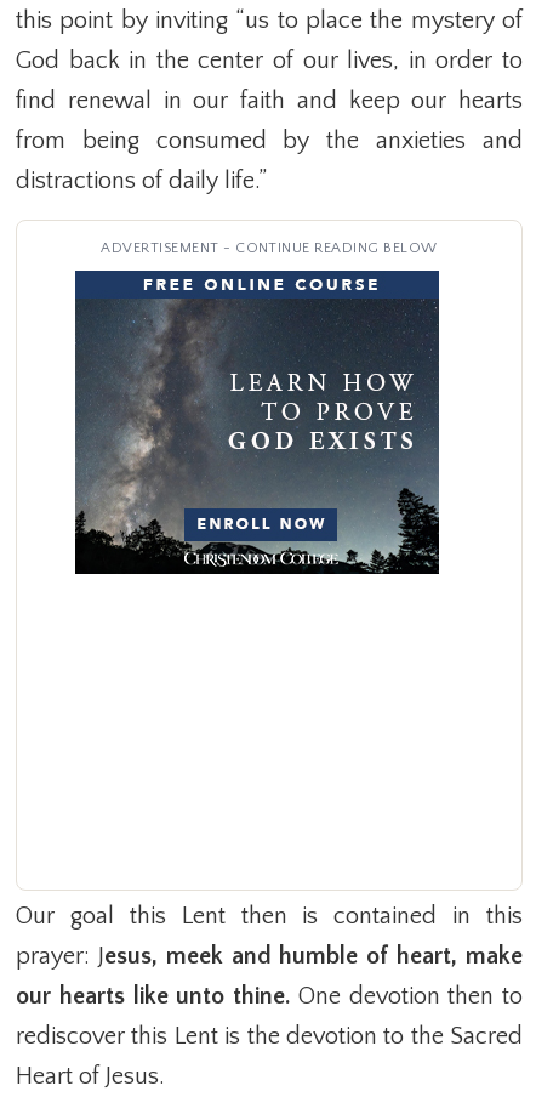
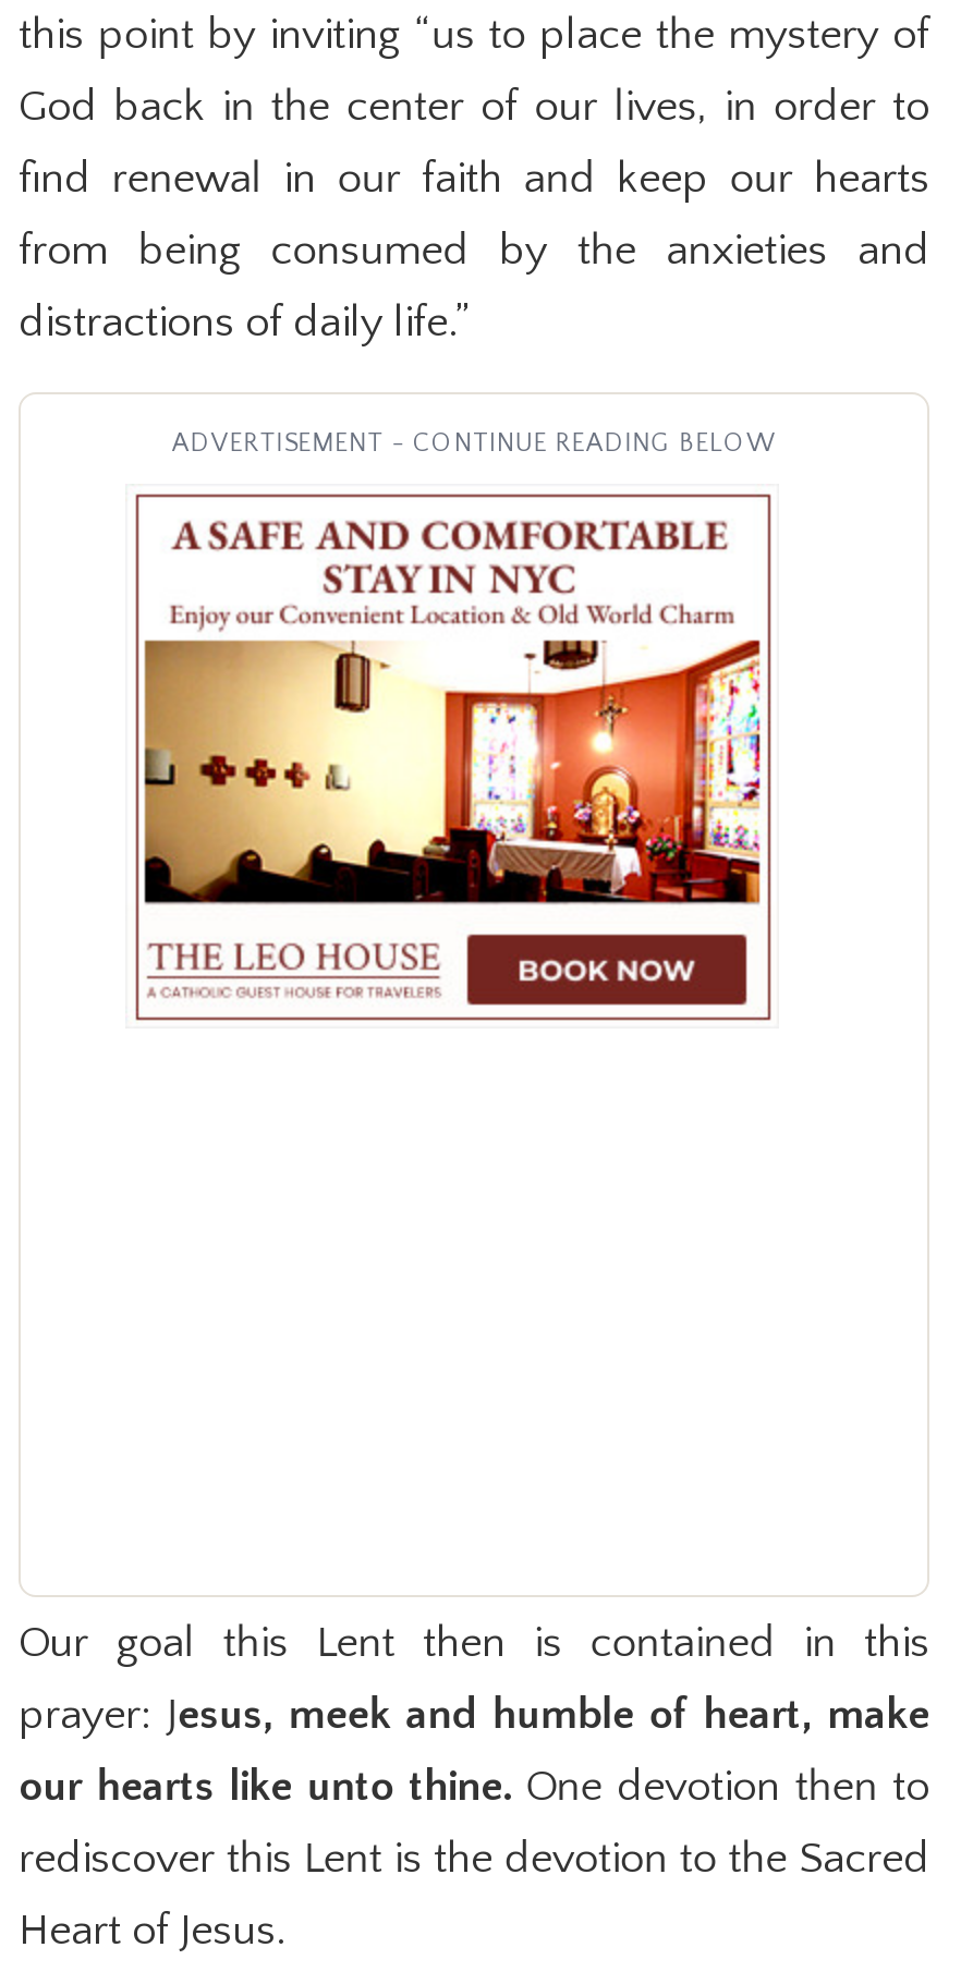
- [image]
+ [image]
